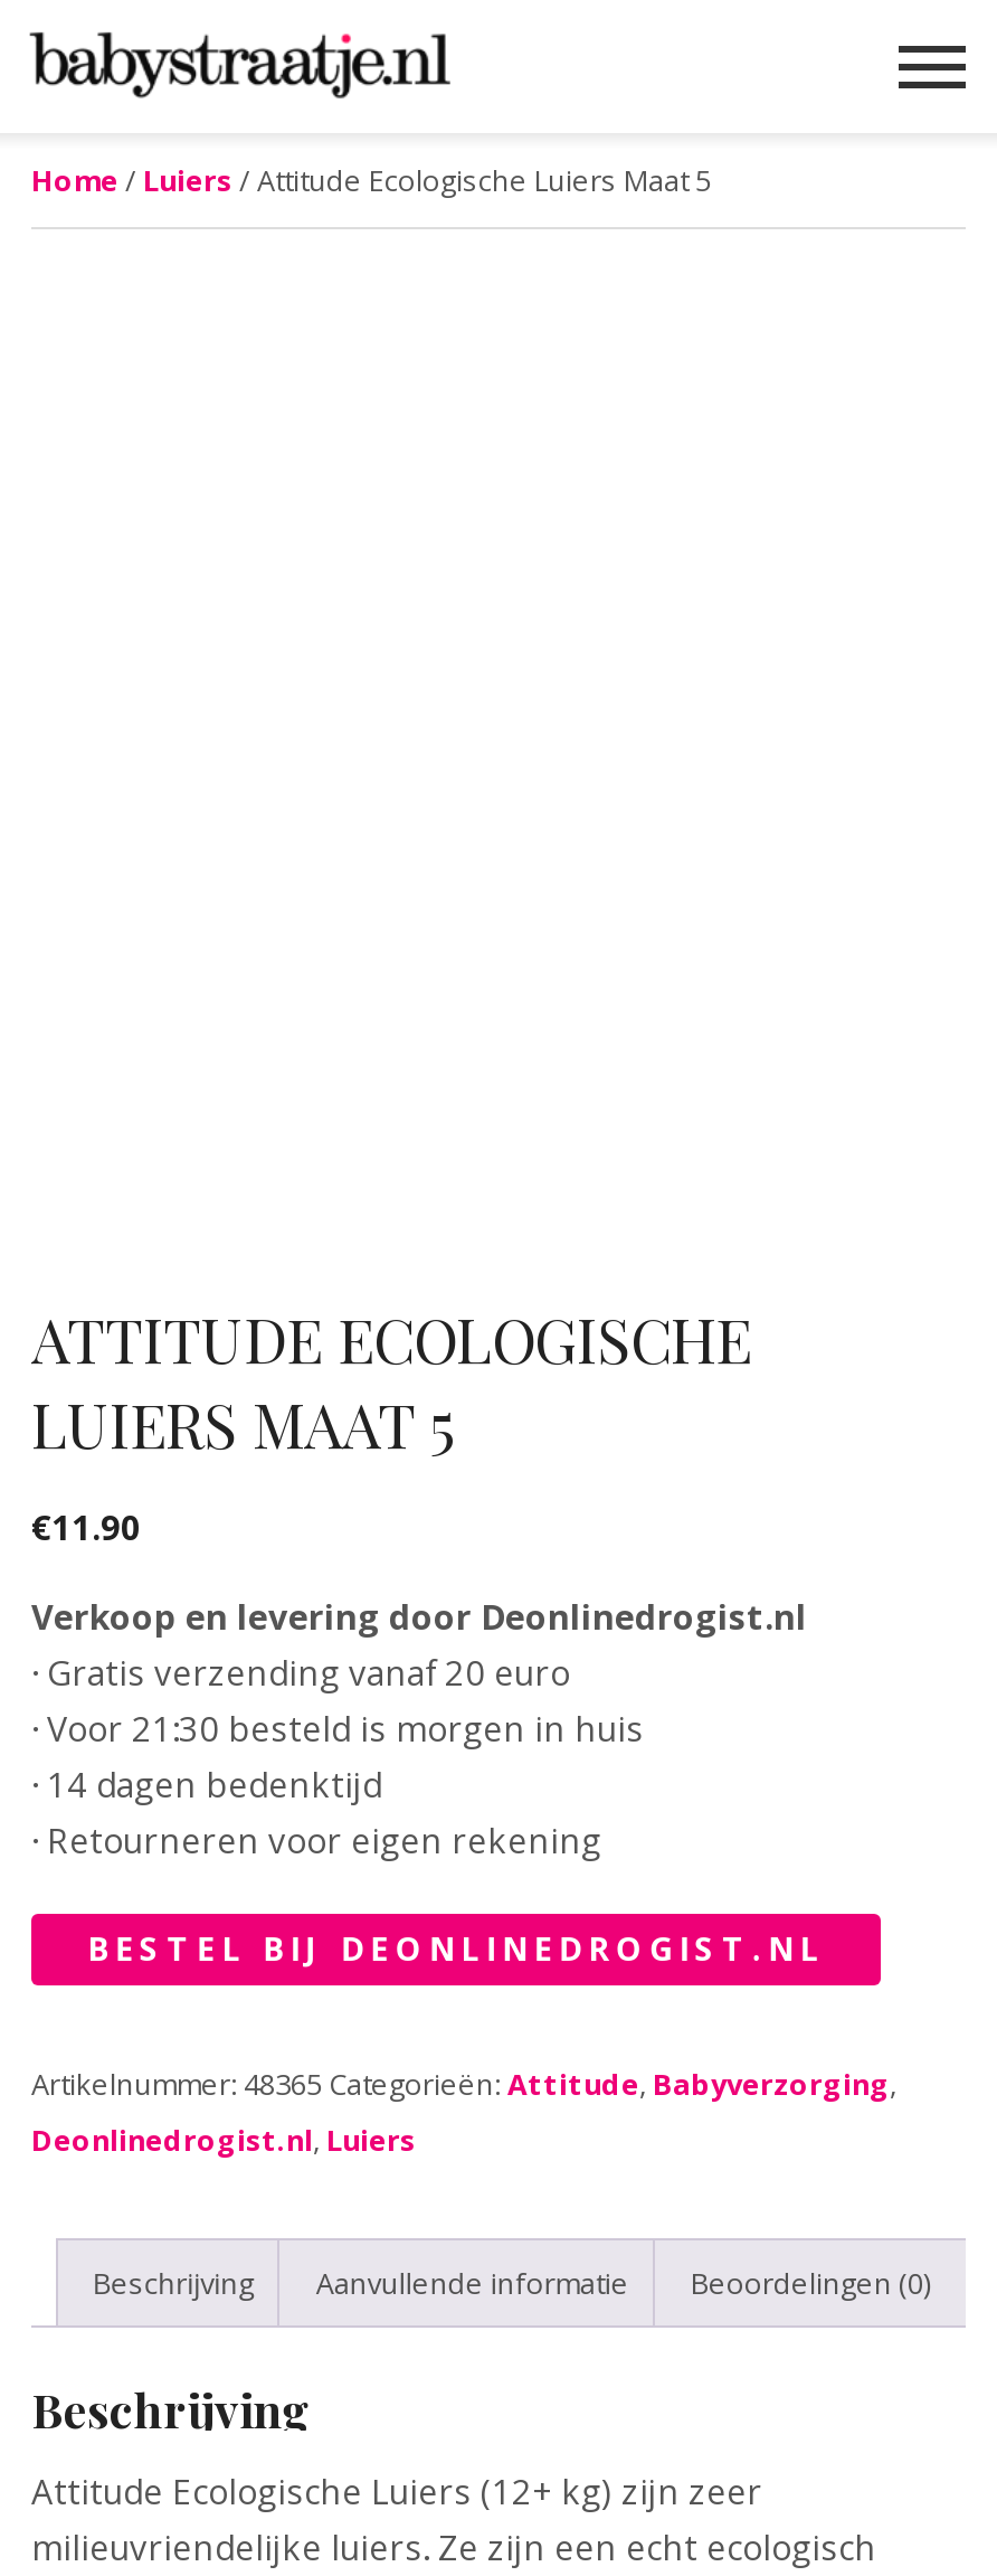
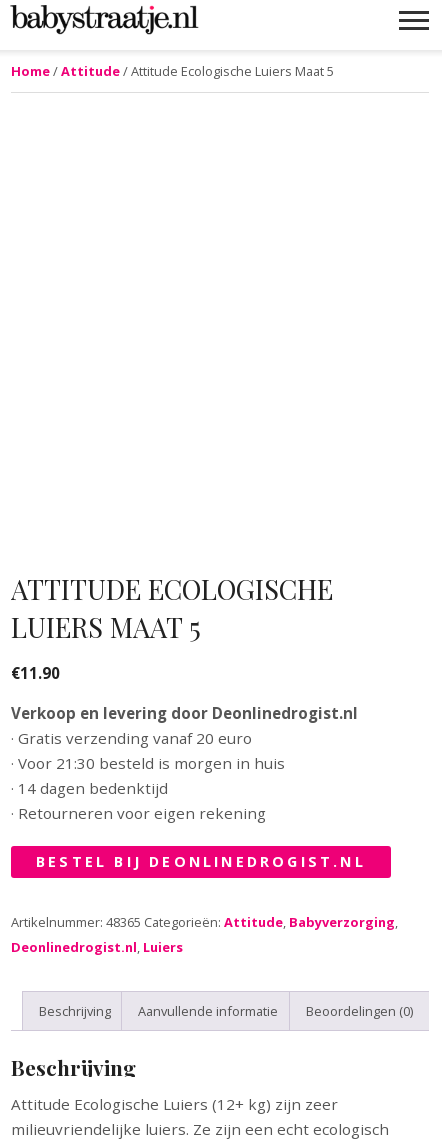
- Home / Luiers / Attitude Ecologische Luiers Maat 5
+ Home / Attitude / Attitude Ecologische Luiers Maat 5
